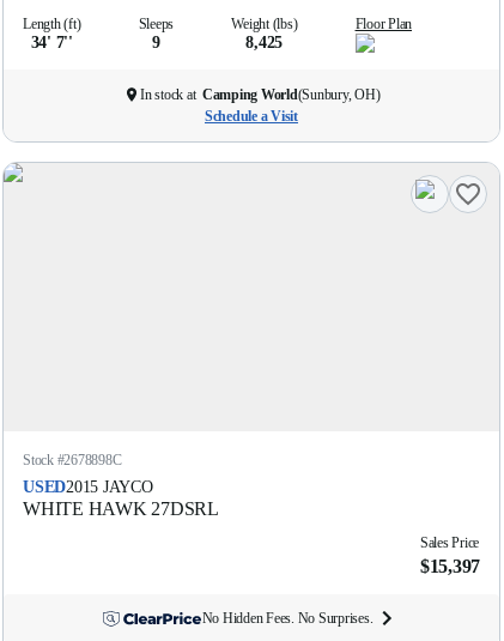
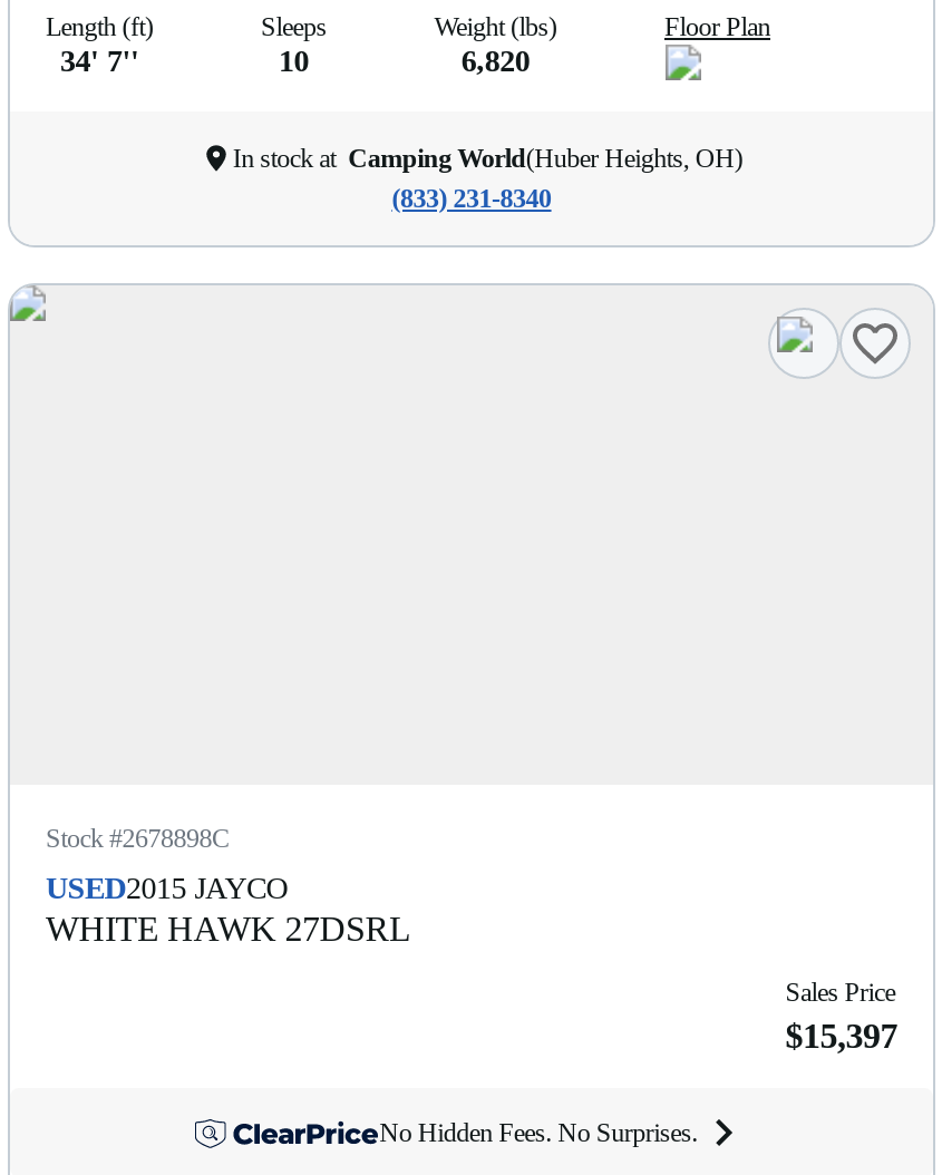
- 9
+ 10

- 8,425
+ 6,820

- In stock at Camping World(Sunbury, OH)
- Schedule a Visit
+ In stock at Camping World(Huber Heights, OH)
+ (833) 231-8340
